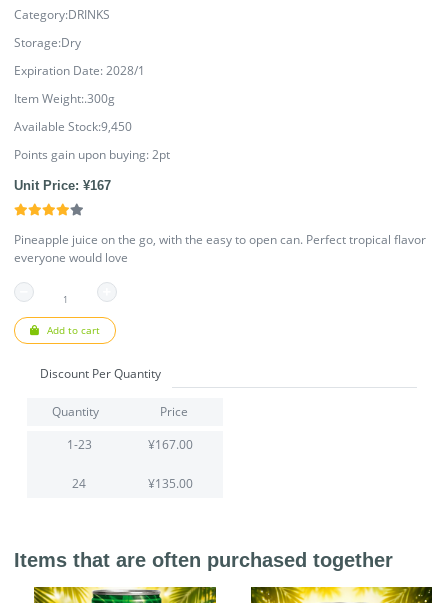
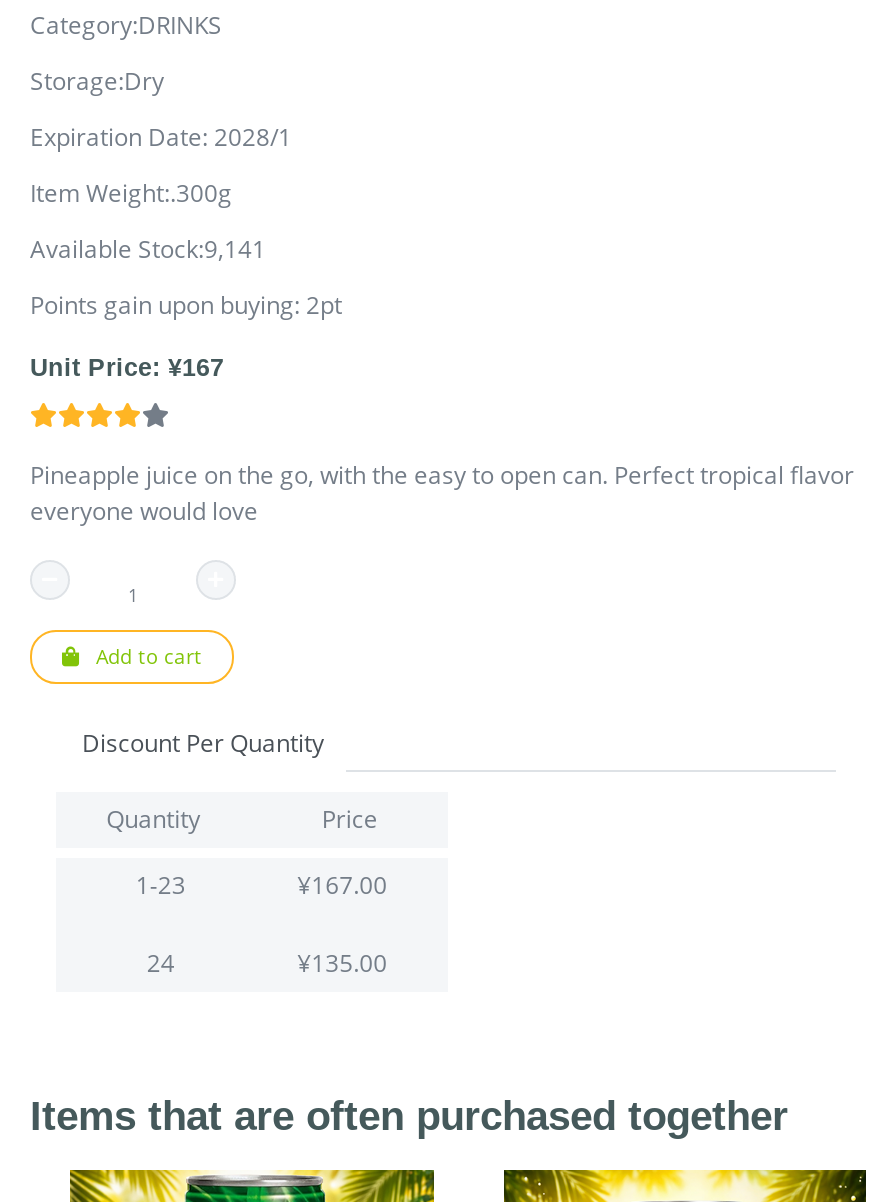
- Available Stock:9,450
+ Available Stock:9,141
